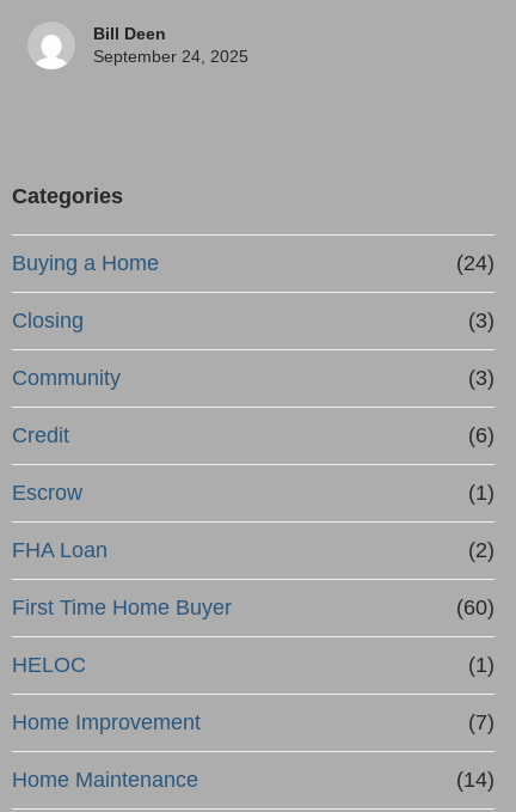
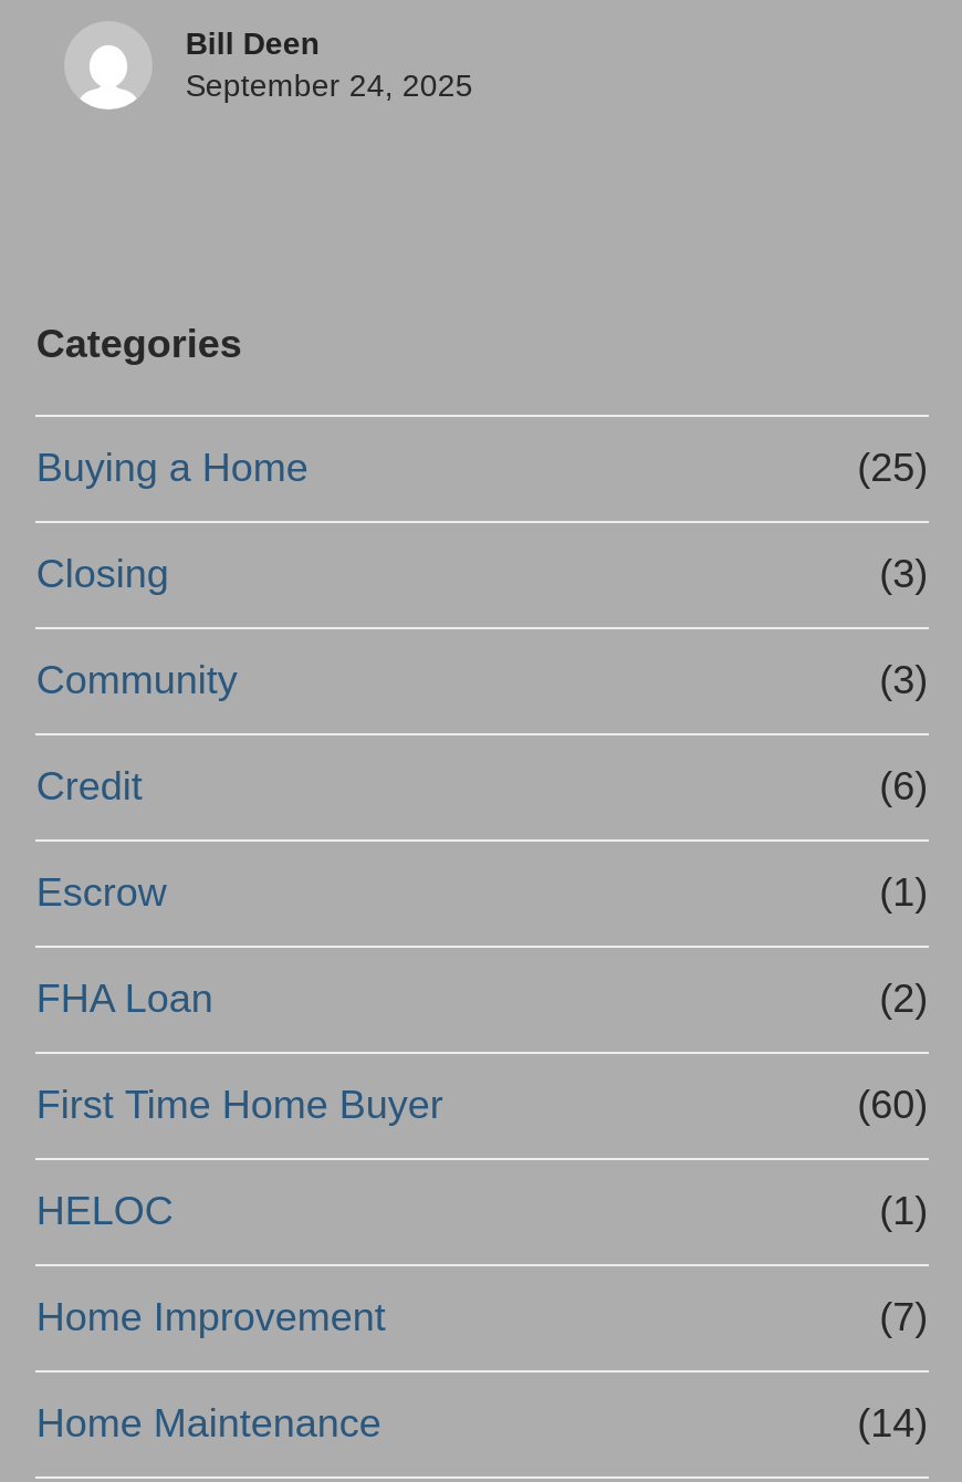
- (24)
+ (25)
